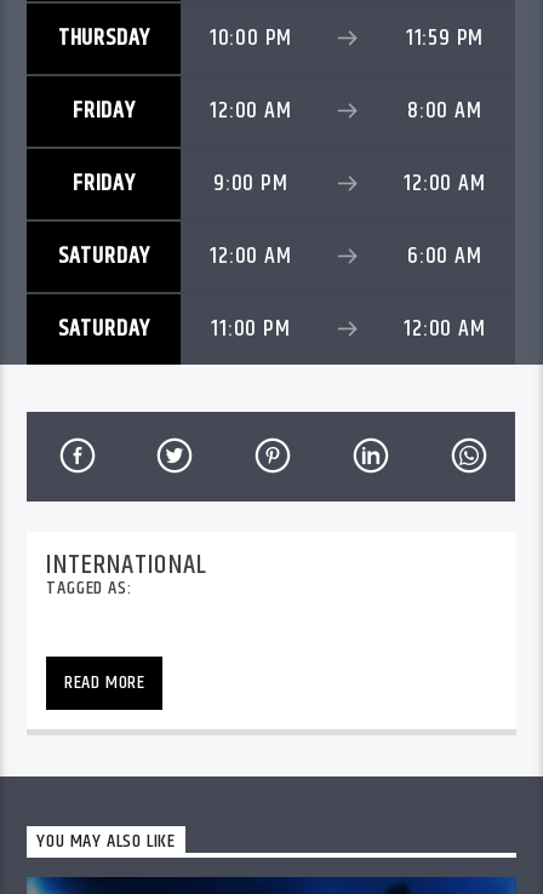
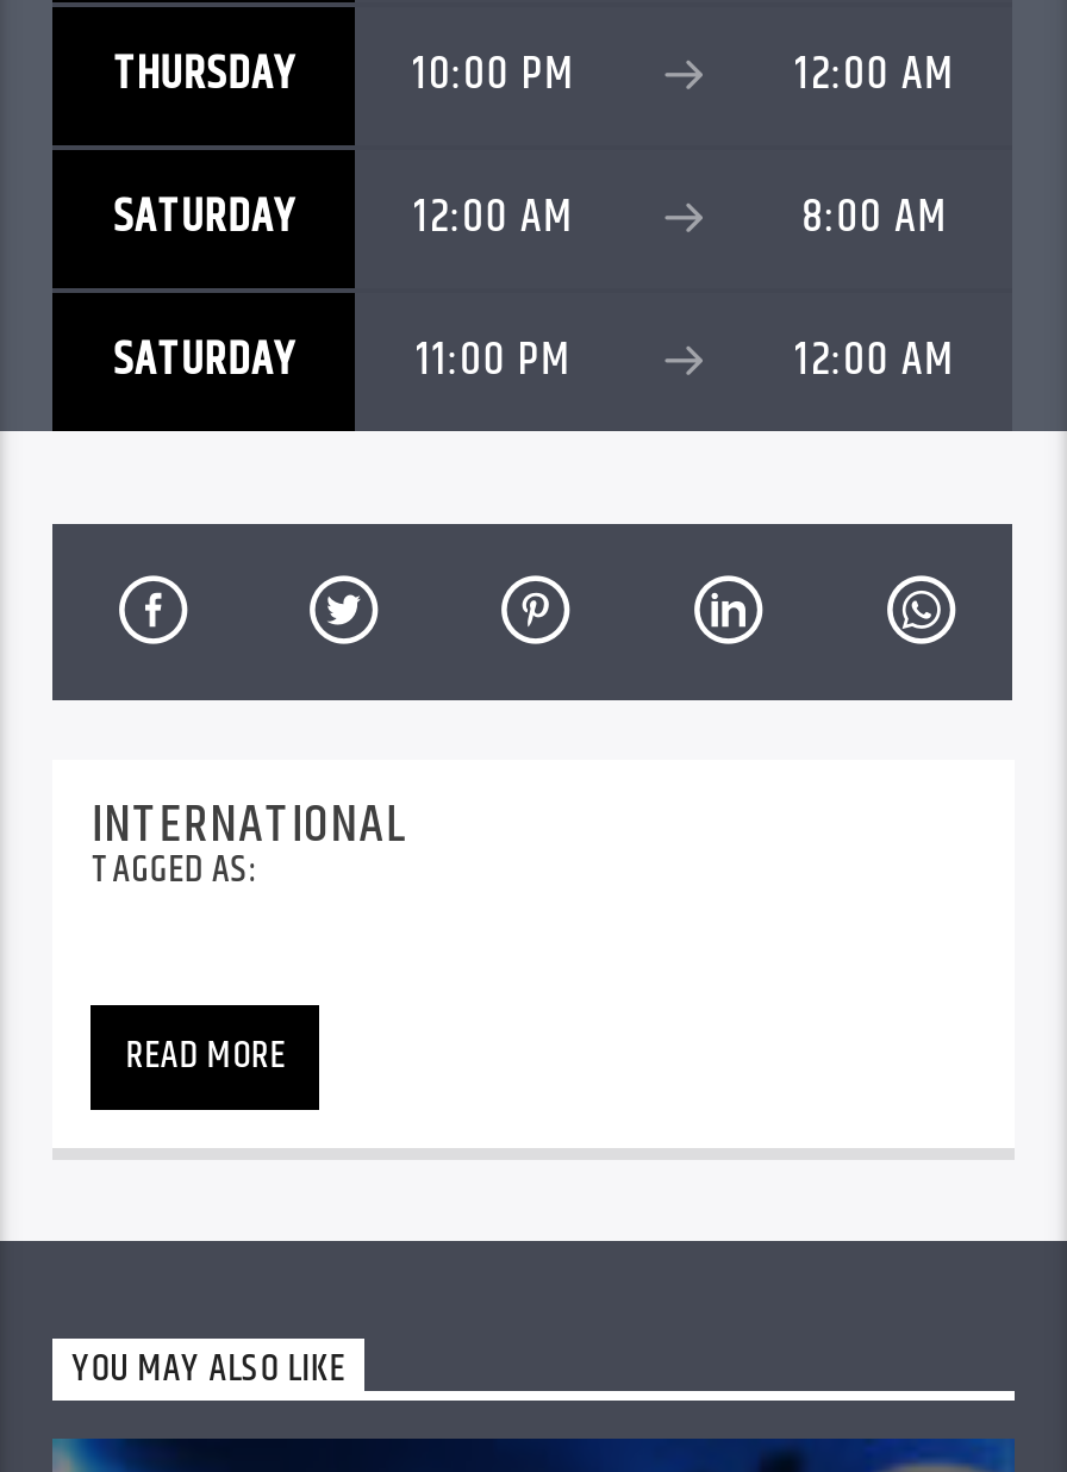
- 11:59 PM
- FRIDAY
- 12:00 AM
- 8:00 AM
- FRIDAY
- 9:00 PM

- 6:00 AM
+ 8:00 AM
